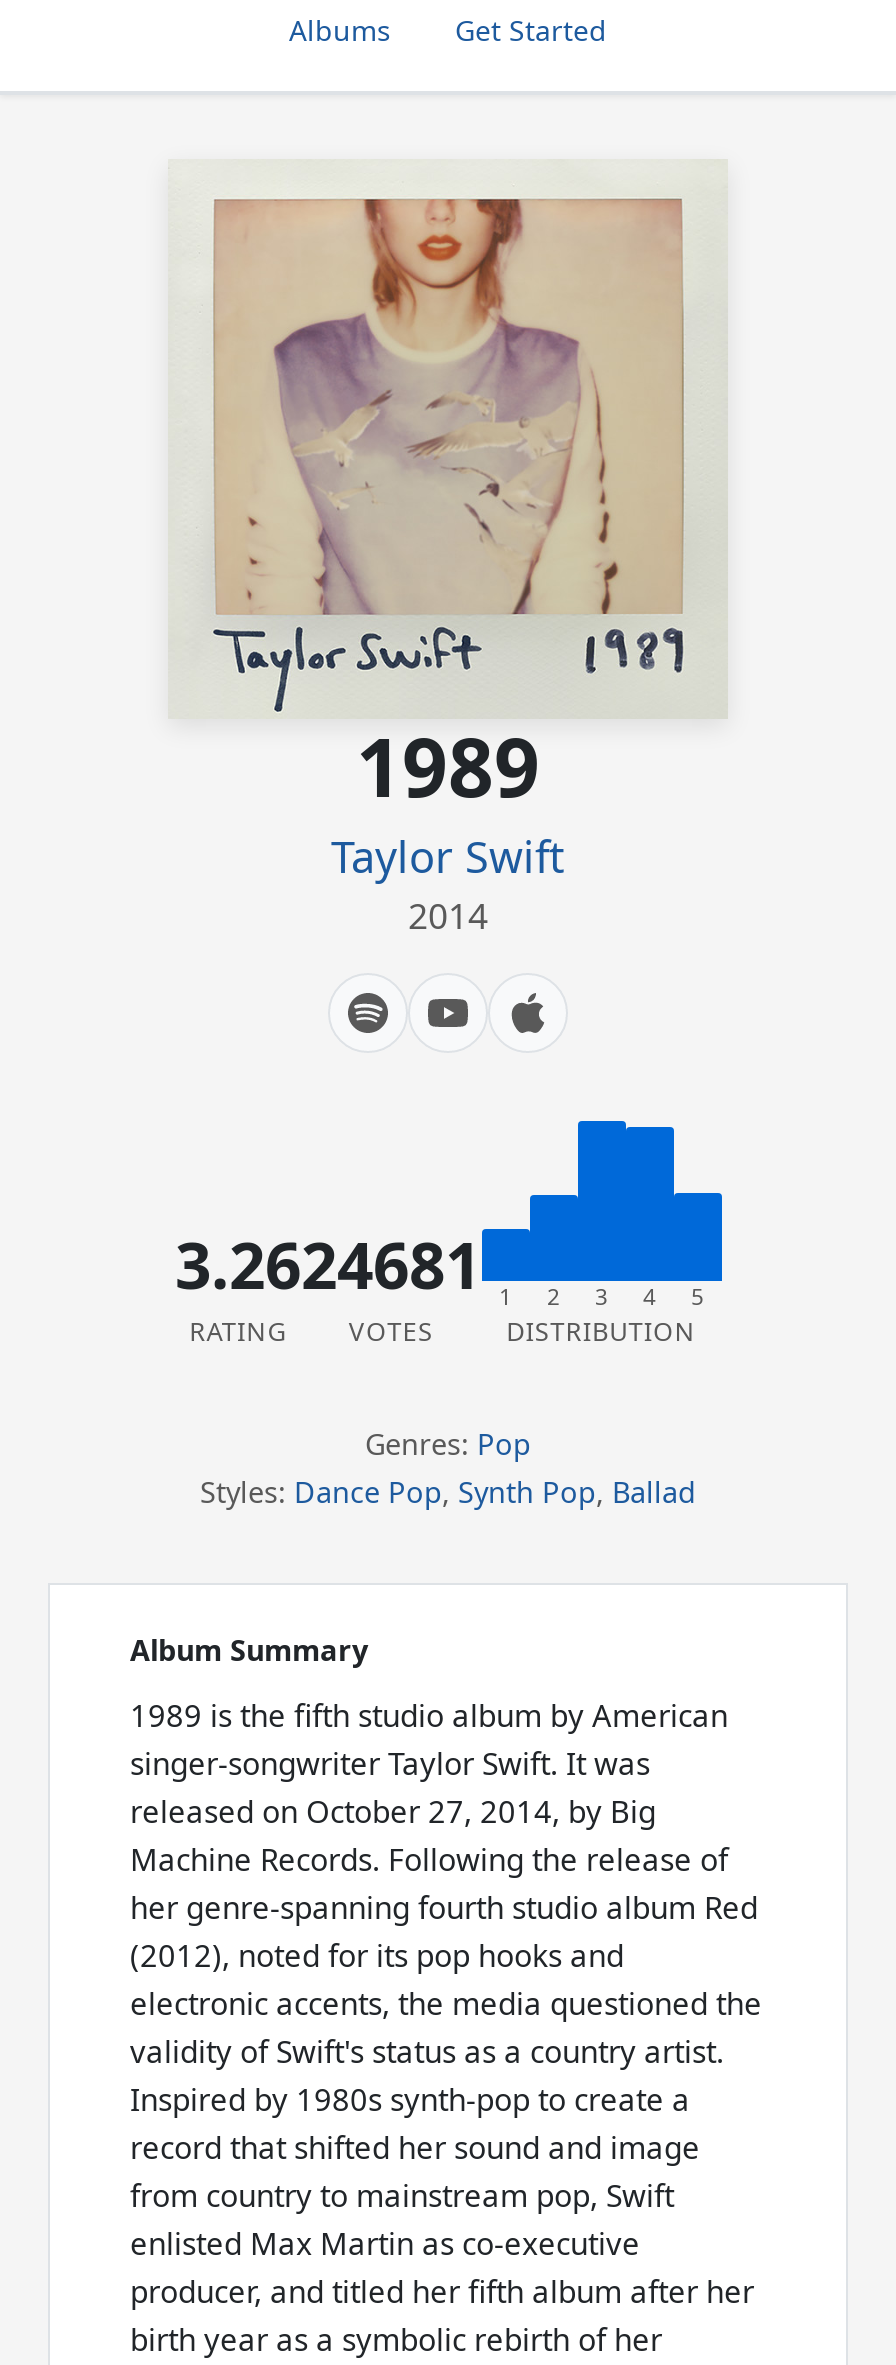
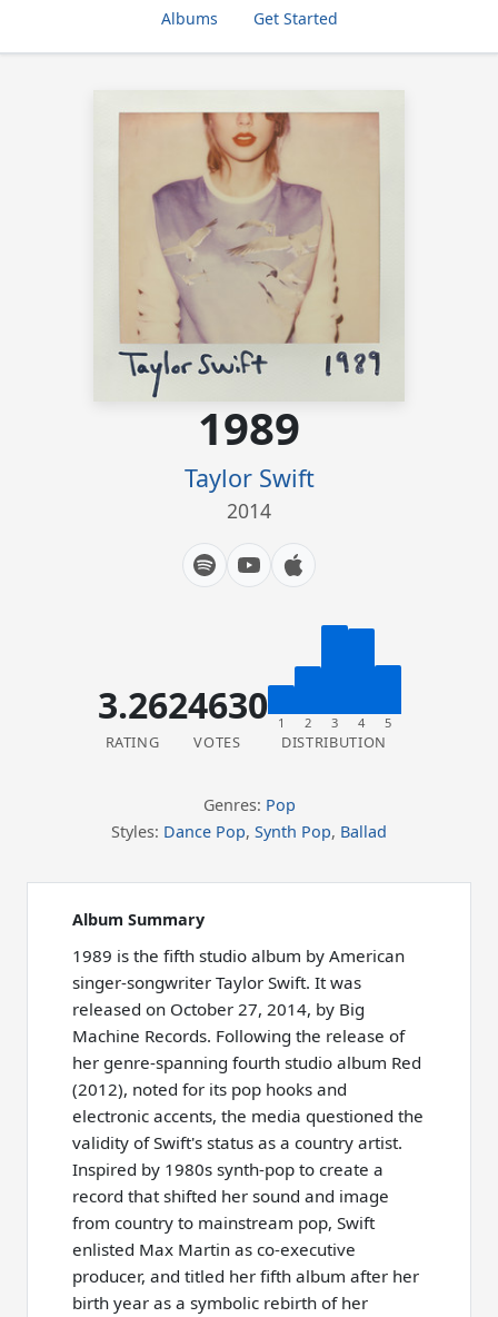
- 24681
+ 24630
